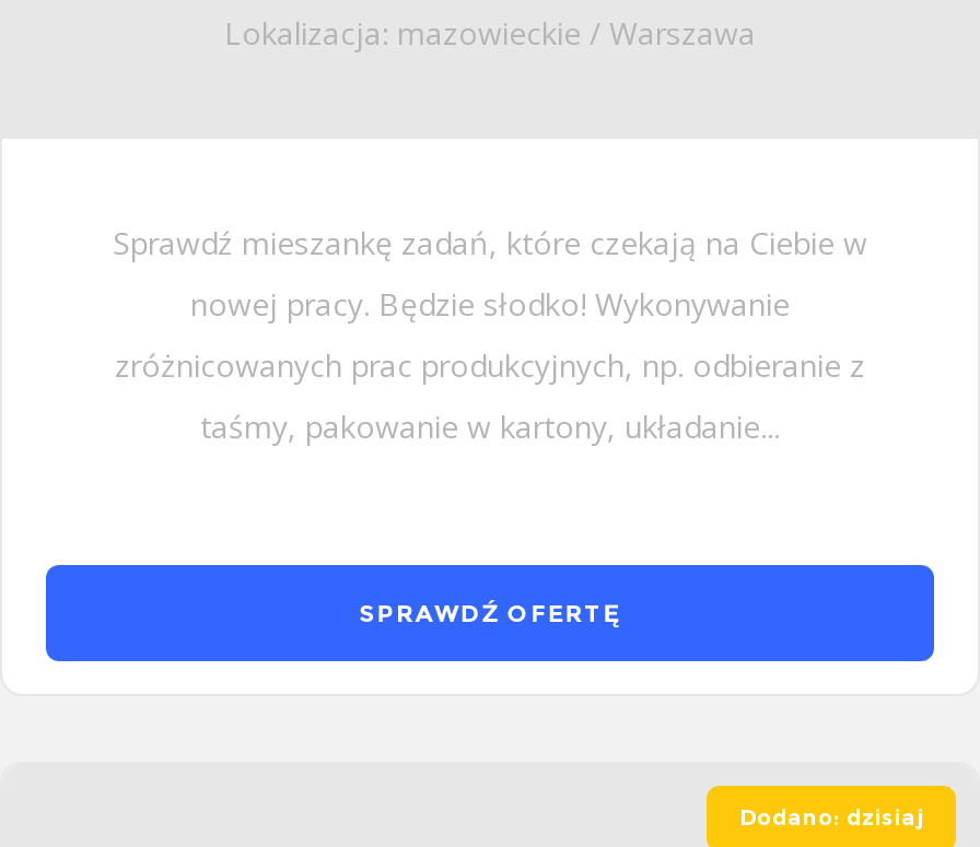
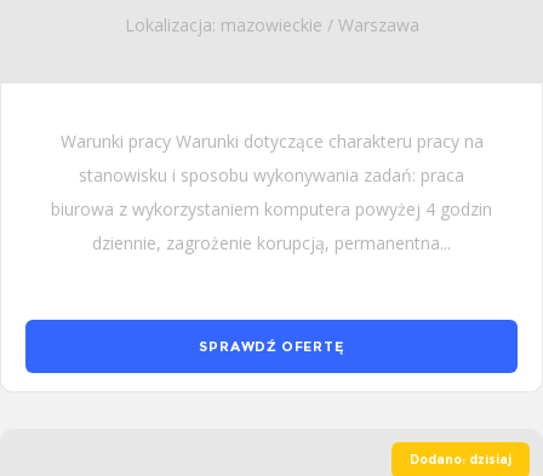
- Sprawdź mieszankę zadań, które czekają na Ciebie w
+ Warunki pracy Warunki dotyczące charakteru pracy na

- nowej pracy. Będzie słodko! Wykonywanie
+ stanowisku i sposobu wykonywania zadań: praca

- zróżnicowanych prac produkcyjnych, np. odbieranie z
+ biurowa z wykorzystaniem komputera powyżej 4 godzin

- taśmy, pakowanie w kartony, układanie...
+ dziennie, zagrożenie korupcją, permanentna...
